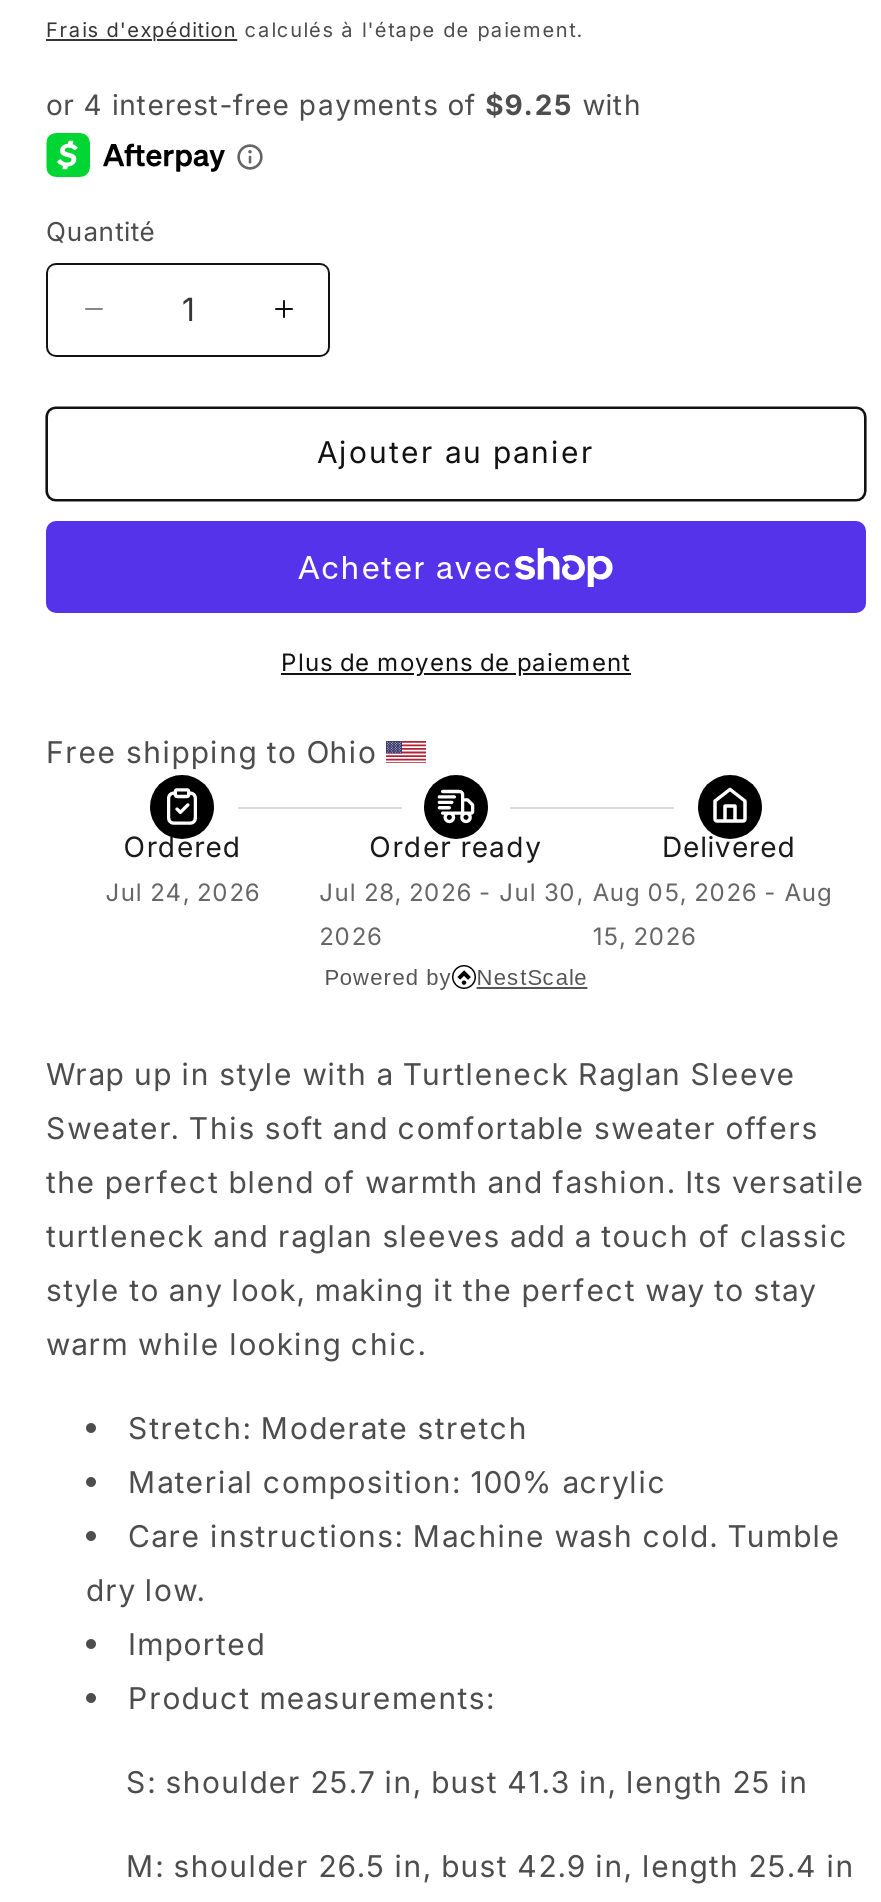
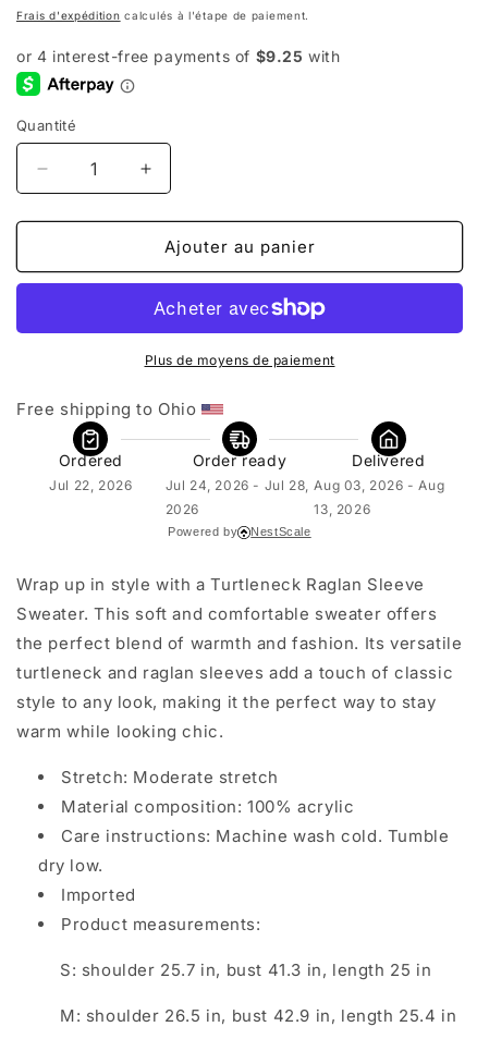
- Jul 24, 2026
+ Jul 22, 2026

- Jul 28, 2026 - Jul 30,
+ Jul 24, 2026 - Jul 28,

- Aug 05, 2026 - Aug
+ Aug 03, 2026 - Aug

- 15, 2026
+ 13, 2026
